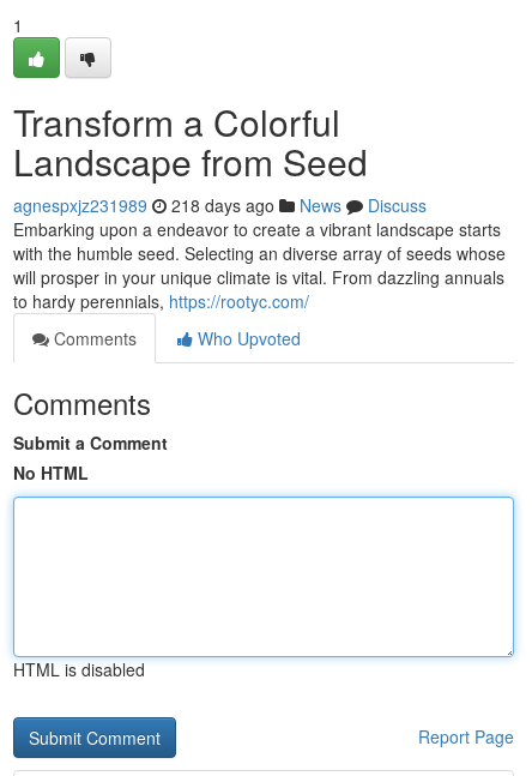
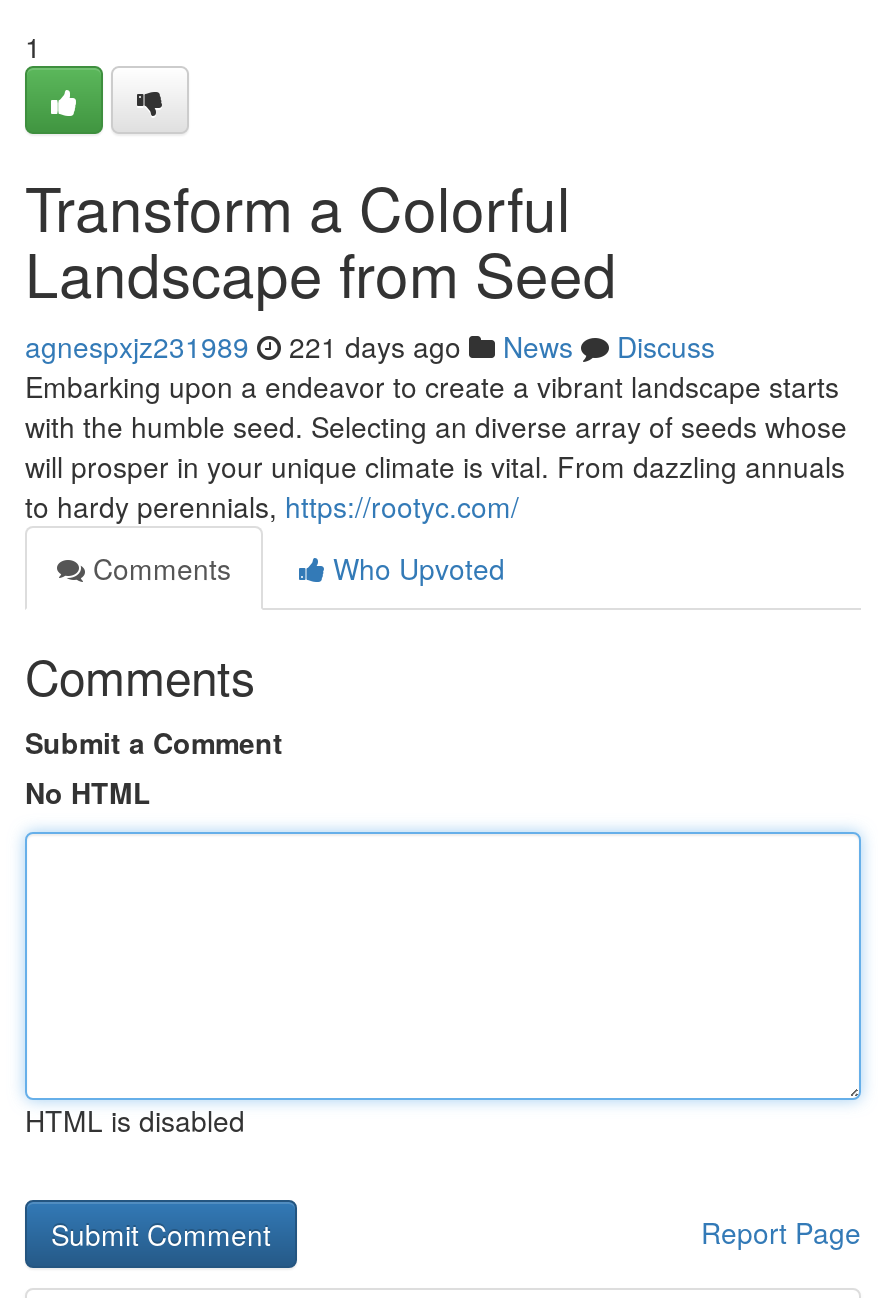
- agnespxjz231989 218 days ago News Discuss
+ agnespxjz231989 221 days ago News Discuss
